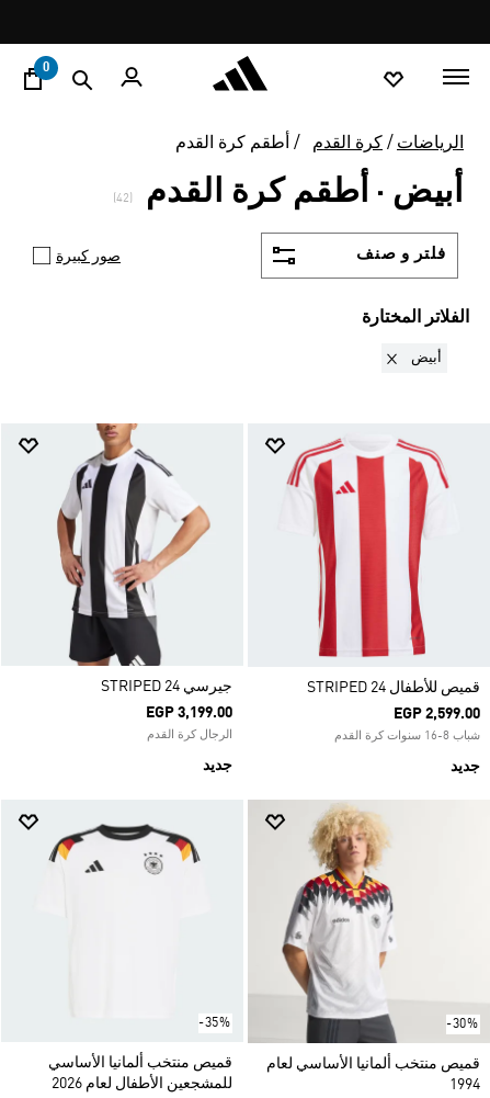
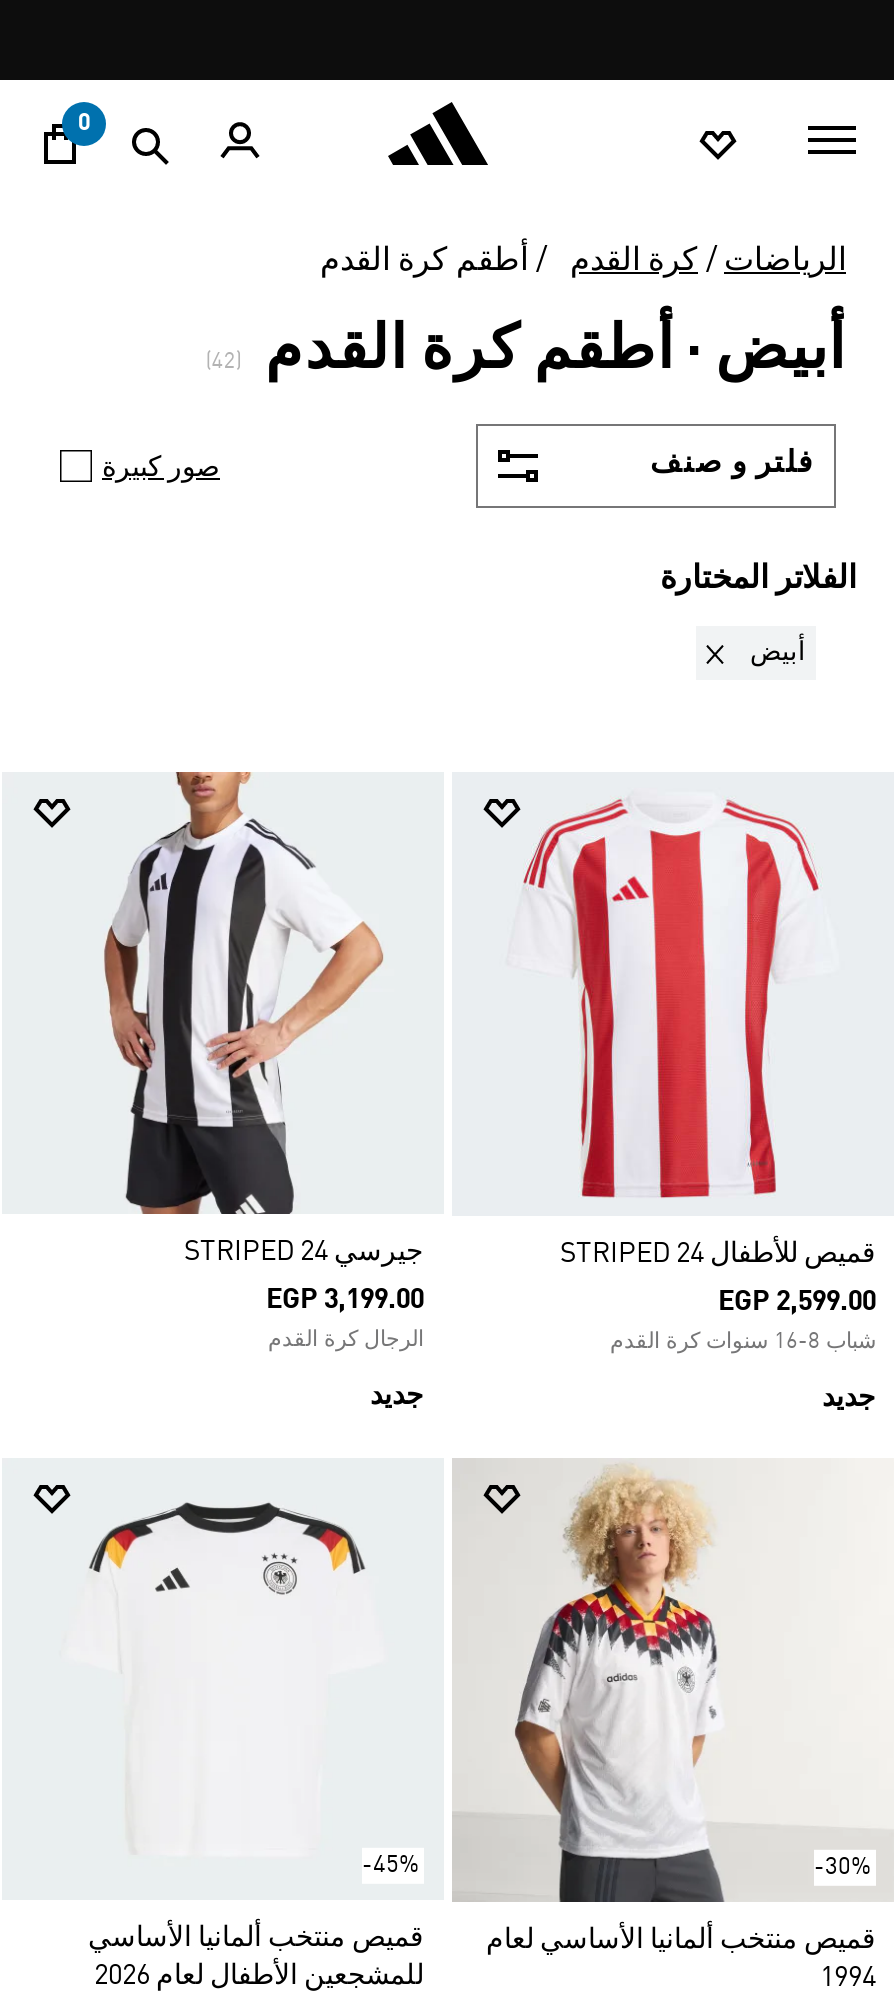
- -35%
+ -45%
